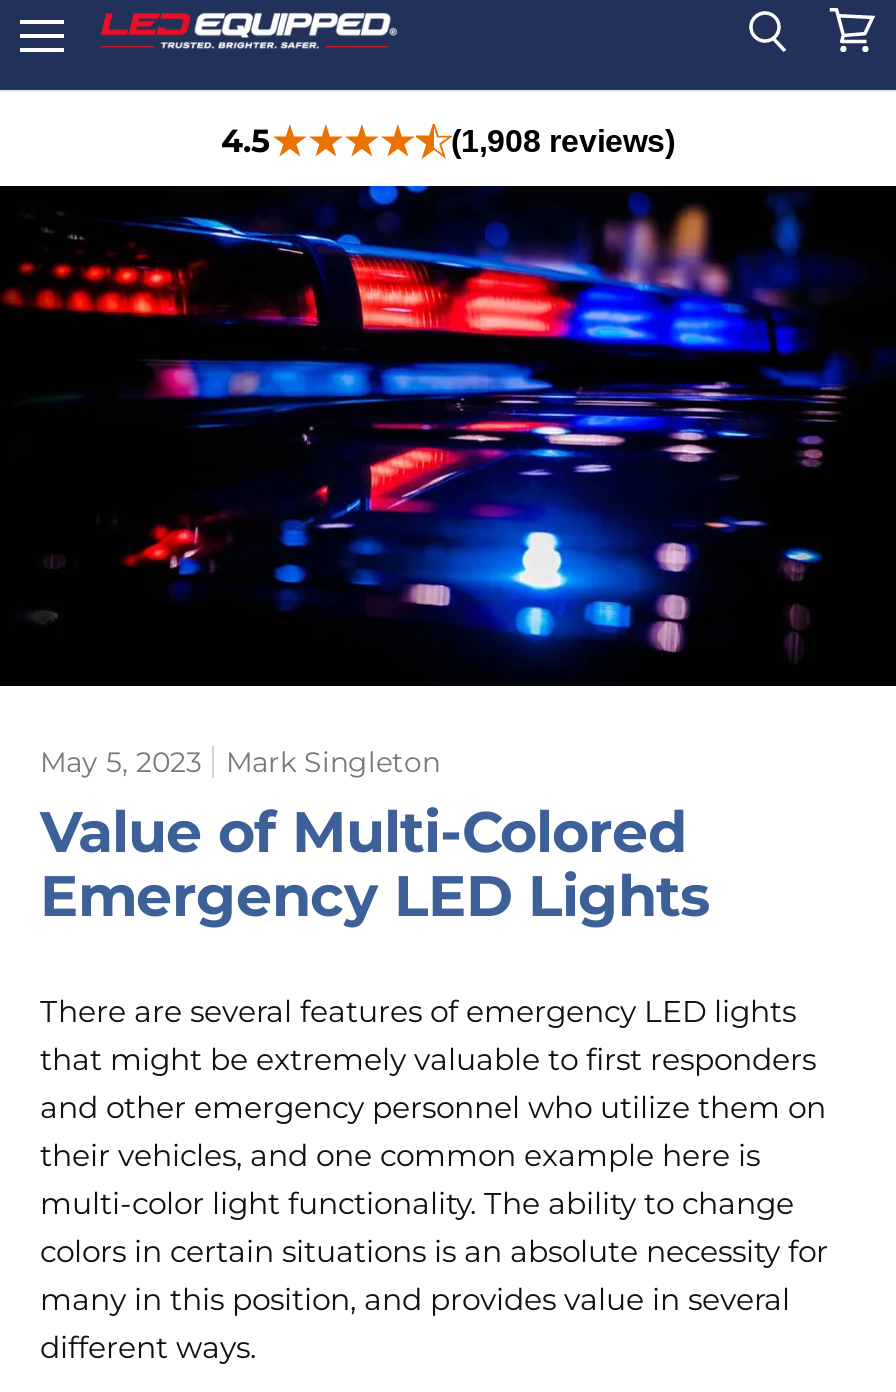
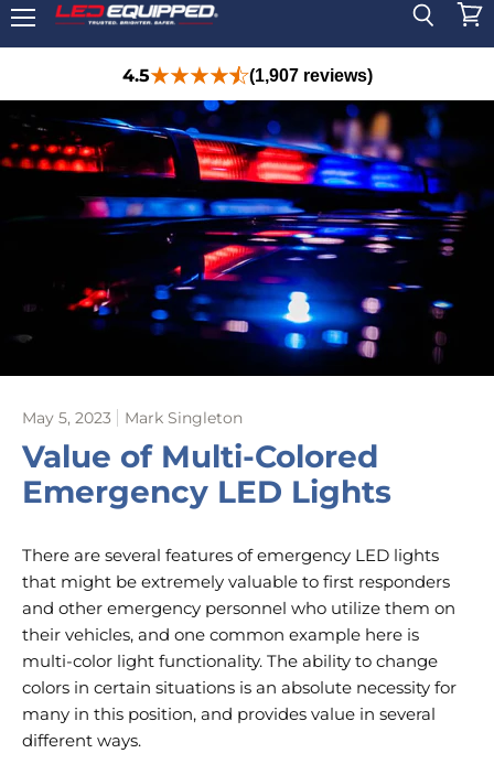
- (1,908 reviews)
+ (1,907 reviews)
